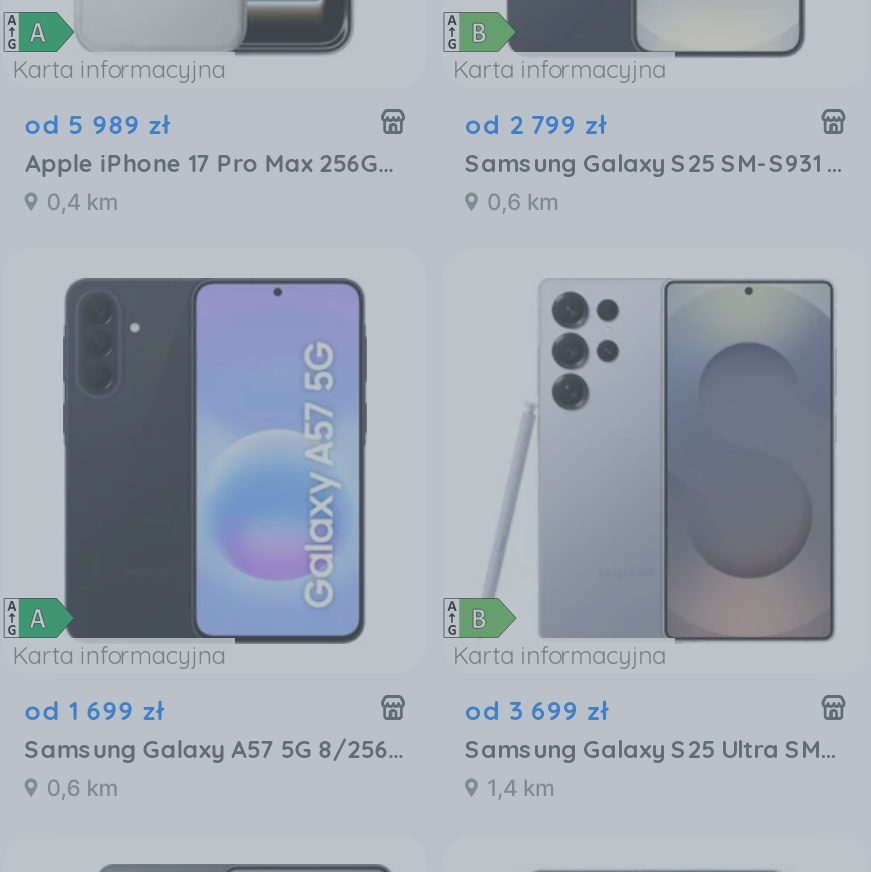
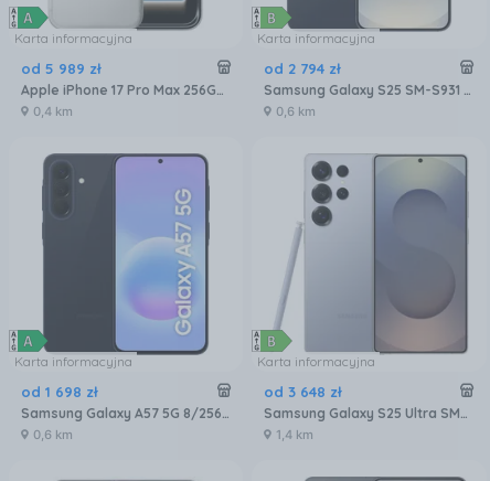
- od 2 799 zł
+ od 2 794 zł

- od 1 699 zł
+ od 1 698 zł

- od 3 699 zł
+ od 3 648 zł
